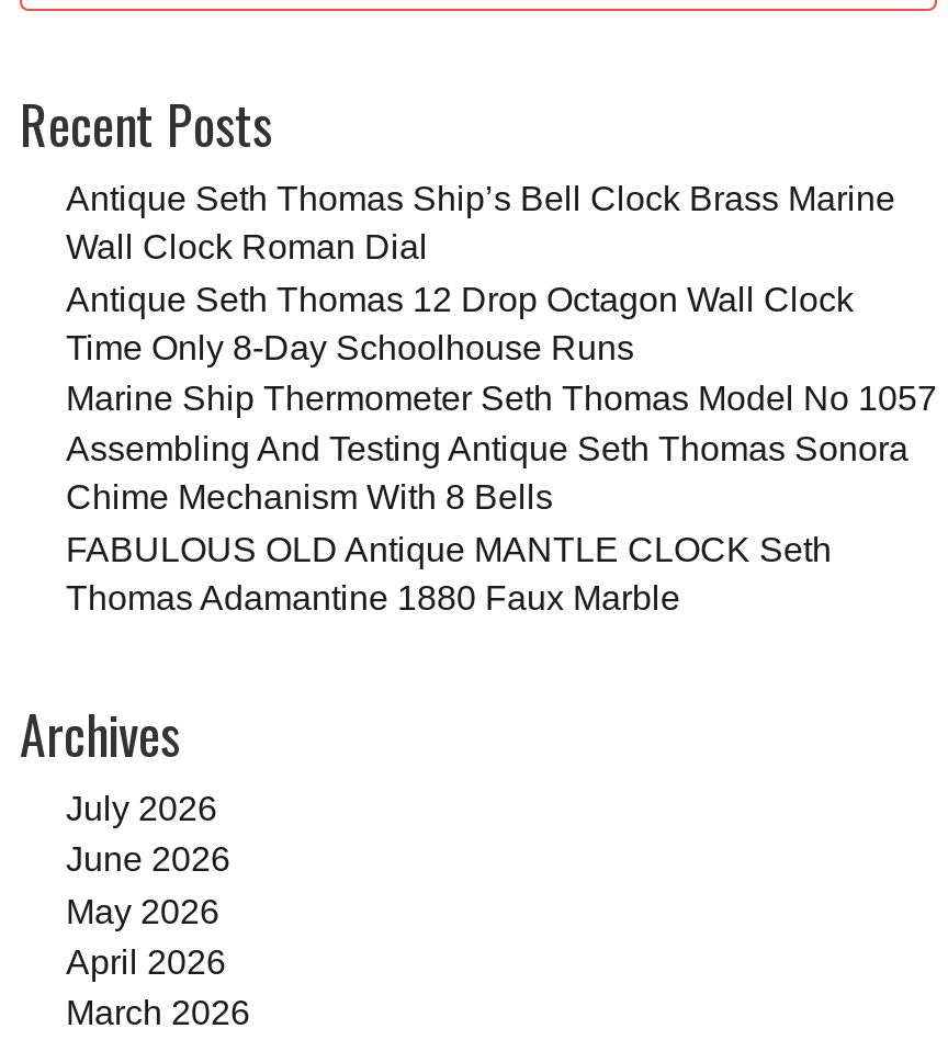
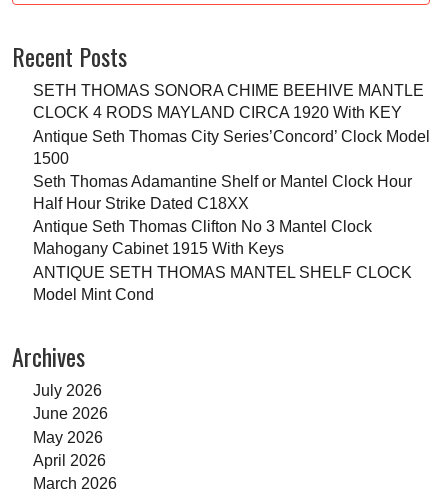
- Antique Seth Thomas Ship’s Bell Clock Brass Marine
- Wall Clock Roman Dial
- Antique Seth Thomas 12 Drop Octagon Wall Clock
- Time Only 8-Day Schoolhouse Runs
- Marine Ship Thermometer Seth Thomas Model No 1057
- Assembling And Testing Antique Seth Thomas Sonora
- Chime Mechanism With 8 Bells
- FABULOUS OLD Antique MANTLE CLOCK Seth
- Thomas Adamantine 1880 Faux Marble
+ SETH THOMAS SONORA CHIME BEEHIVE MANTLE
+ CLOCK 4 RODS MAYLAND CIRCA 1920 With KEY
+ Antique Seth Thomas City Series’Concord’ Clock Model
+ 1500
+ Seth Thomas Adamantine Shelf or Mantel Clock Hour
+ Half Hour Strike Dated C18XX
+ Antique Seth Thomas Clifton No 3 Mantel Clock
+ Mahogany Cabinet 1915 With Keys
+ ANTIQUE SETH THOMAS MANTEL SHELF CLOCK
+ Model Mint Cond
